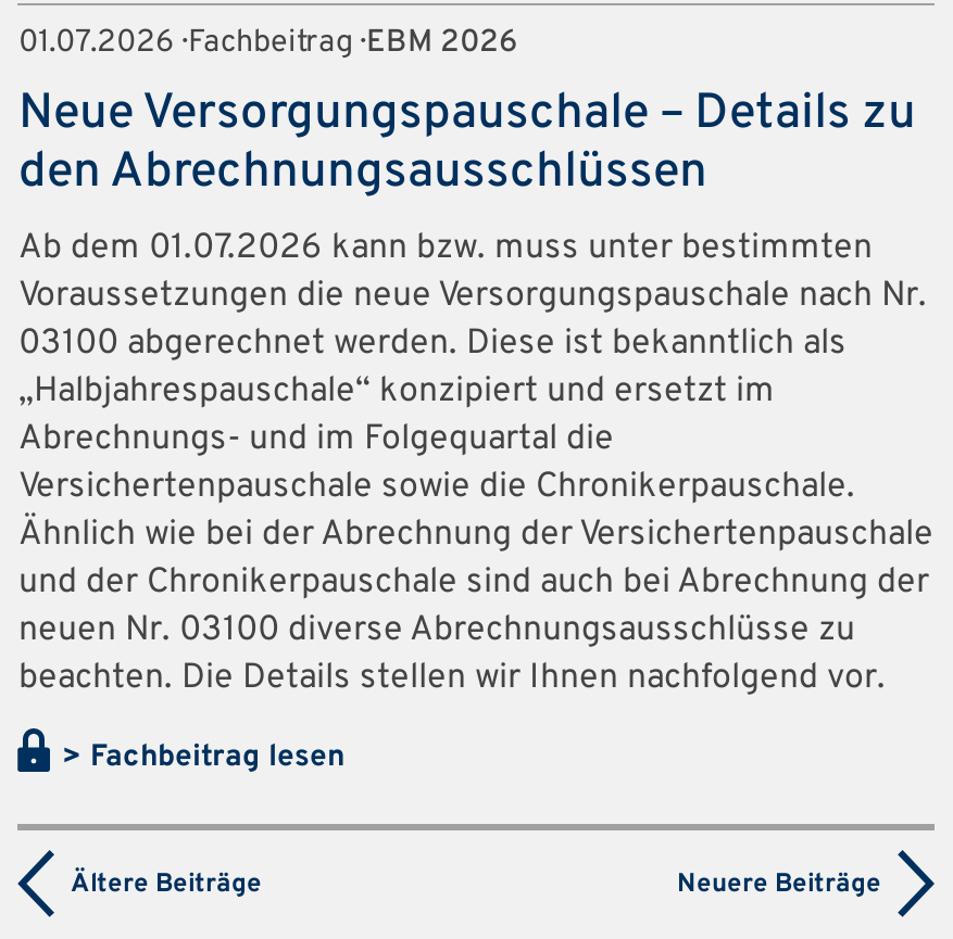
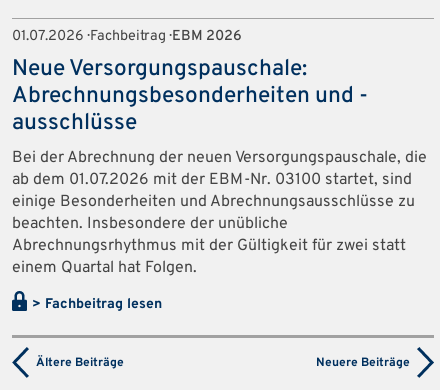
- Neue Versorgungspauschale – Details zu
- den Abrechnungsausschlüssen
- Ab dem 01.07.2026 kann bzw. muss unter bestimmten
- Voraussetzungen die neue Versorgungspauschale nach Nr.
- 03100 abgerechnet werden. Diese ist bekanntlich als
- „Halbjahrespauschale“ konzipiert und ersetzt im
- Abrechnungs- und im Folgequartal die
- Versichertenpauschale sowie die Chronikerpauschale.
- Ähnlich wie bei der Abrechnung der Versichertenpauschale
- und der Chronikerpauschale sind auch bei Abrechnung der
- neuen Nr. 03100 diverse Abrechnungsausschlüsse zu
- beachten. Die Details stellen wir Ihnen nachfolgend vor.
+ Neue Versorgungspauschale:
+ Abrechnungsbesonderheiten und -
+ ausschlüsse
+ Bei der Abrechnung der neuen Versorgungspauschale, die
+ ab dem 01.07.2026 mit der EBM-Nr. 03100 startet, sind
+ einige Besonderheiten und Abrechnungsausschlüsse zu
+ beachten. Insbesondere der unübliche
+ Abrechnungsrhythmus mit der Gültigkeit für zwei statt
+ einem Quartal hat Folgen.
